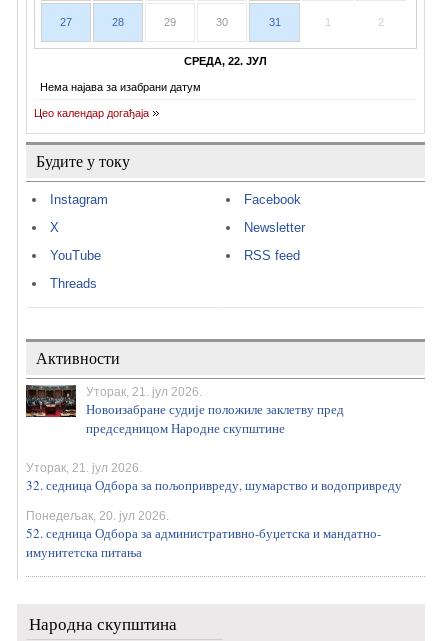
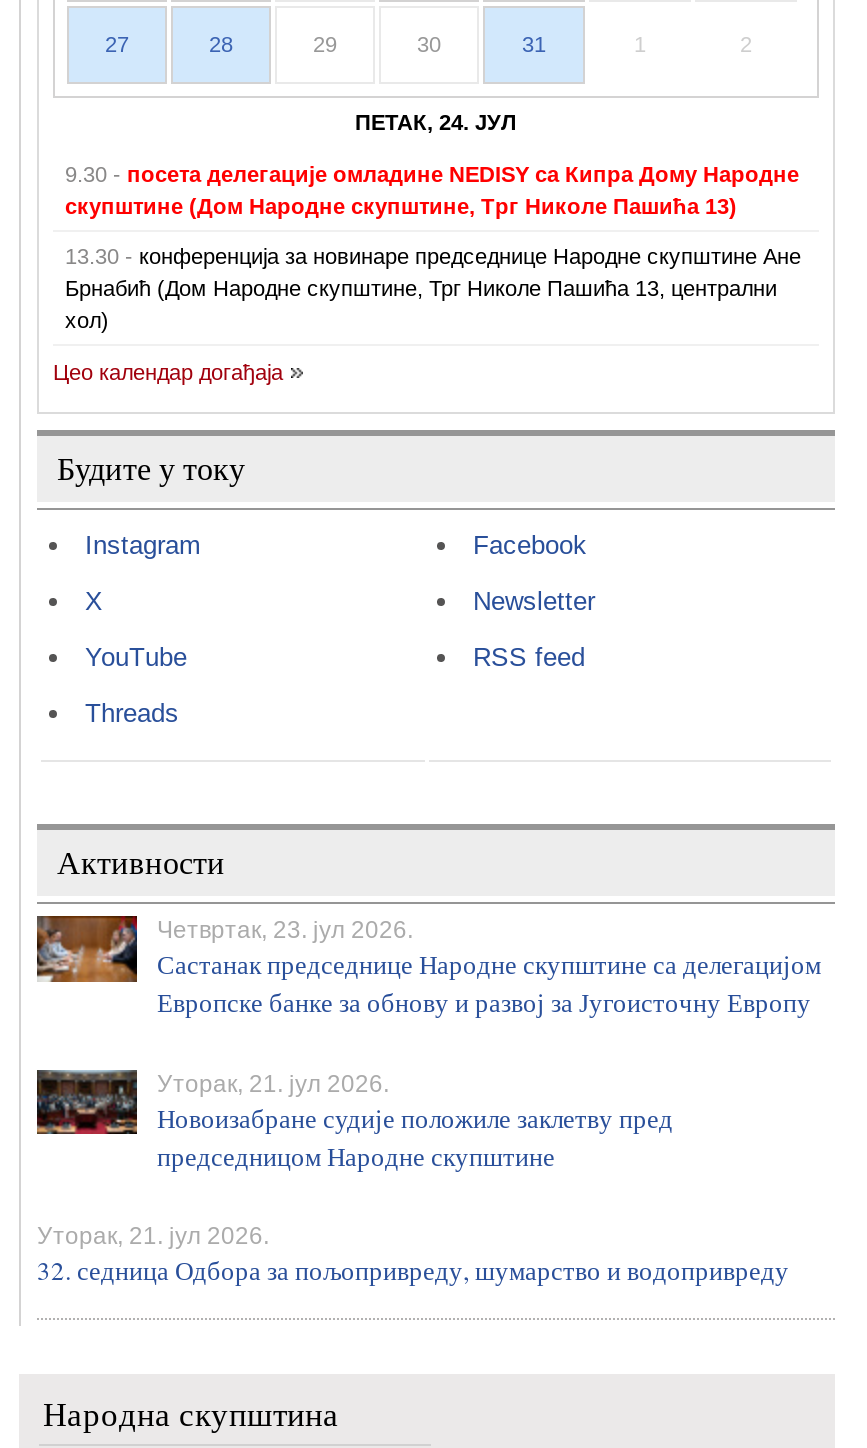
- СРЕДА, 22. ЈУЛ
- Нема најава за изабрани датум
+ ПЕТАК, 24. ЈУЛ
+ 9.30 - посета делегације омладине NEDISY са Кипра Дому Народне
+ скупштинe (Дом Народне скупштине, Трг Николе Пашића 13)
+ 13.30 - конференција за новинаре председнице Народне скупштине Ане
+ Брнабић (Дом Народне скупштине, Трг Николе Пашића 13, централни
+ хол)

+ [image]
+ Четвртак, 23. јул 2026.
+ Састанак председнице Народне скупштине са делегацијом
+ Европске банке за обнову и развој за Југоисточну Европу

moved down: [image] | Уторак, 21. јул 2026. | Новоизабране судије положиле заклетву пред | председницом Народне скупштине | Уторак, 21. јул 2026. | 32. седница Одбора за пољопривреду, шумарство и водопривреду

- Понедељак, 20. јул 2026.
- 52. седница Одбора за административно-буџетска и мандатно-
- имунитетска питања
